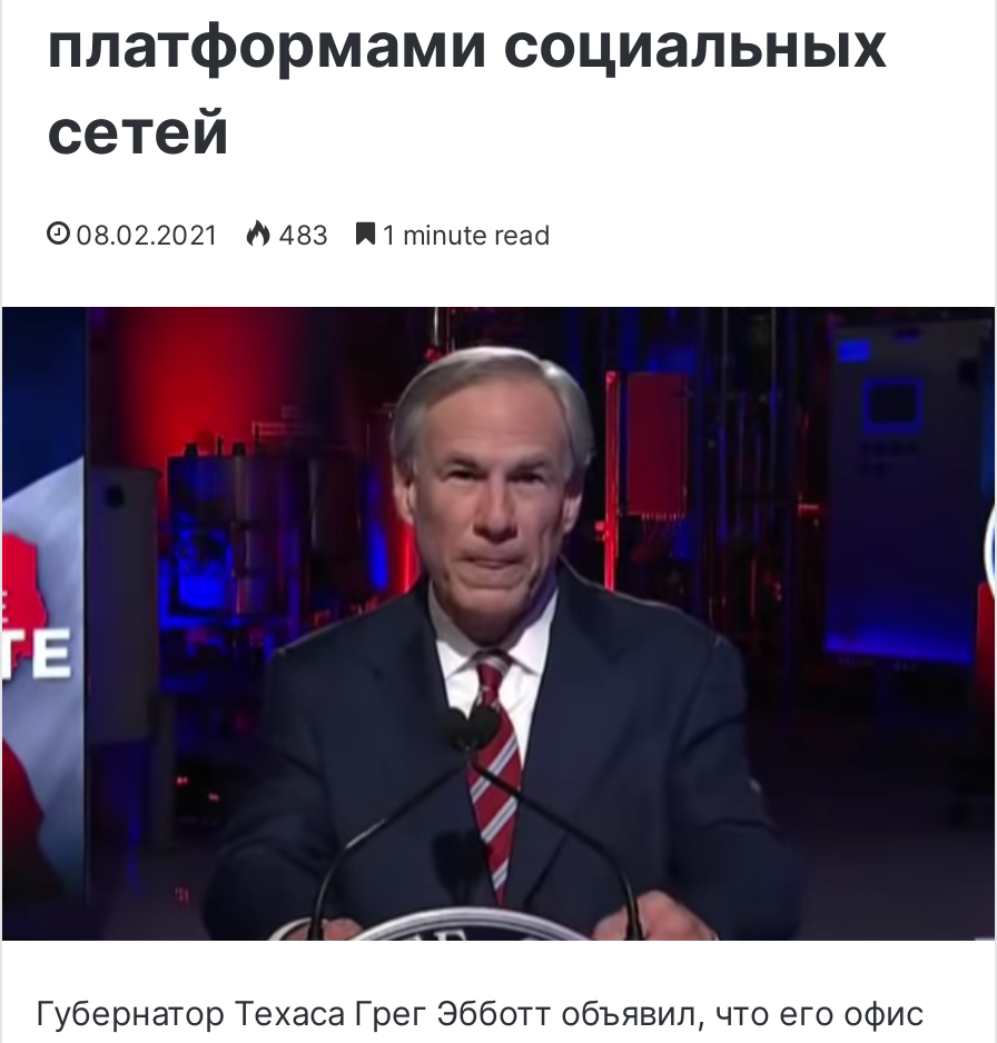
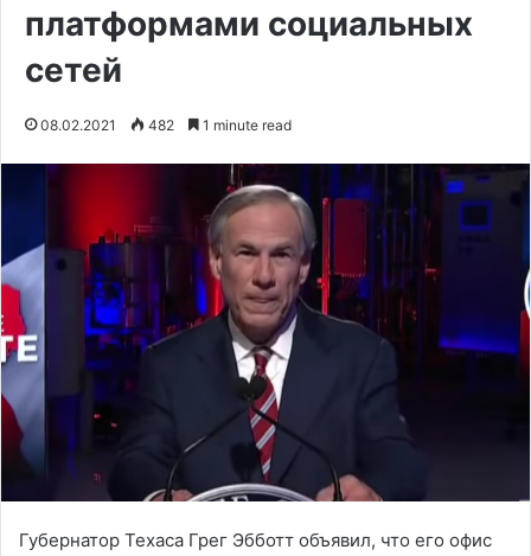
- 08.02.2021 483 1 minute read
+ 08.02.2021 482 1 minute read
